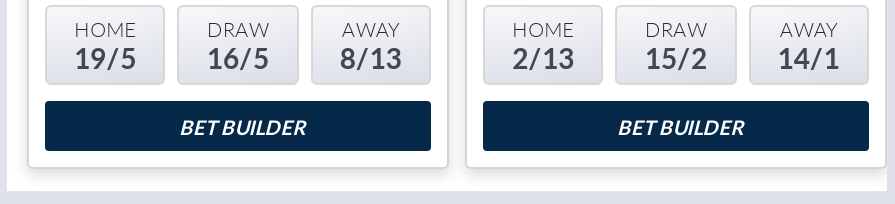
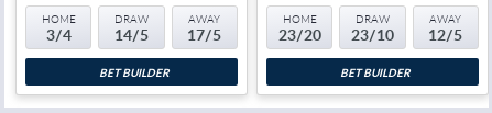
- 19/5
+ 3/4

- 16/5
+ 14/5

- 8/13
+ 17/5

- 2/13
+ 23/20

- 15/2
+ 23/10

- 14/1
+ 12/5
